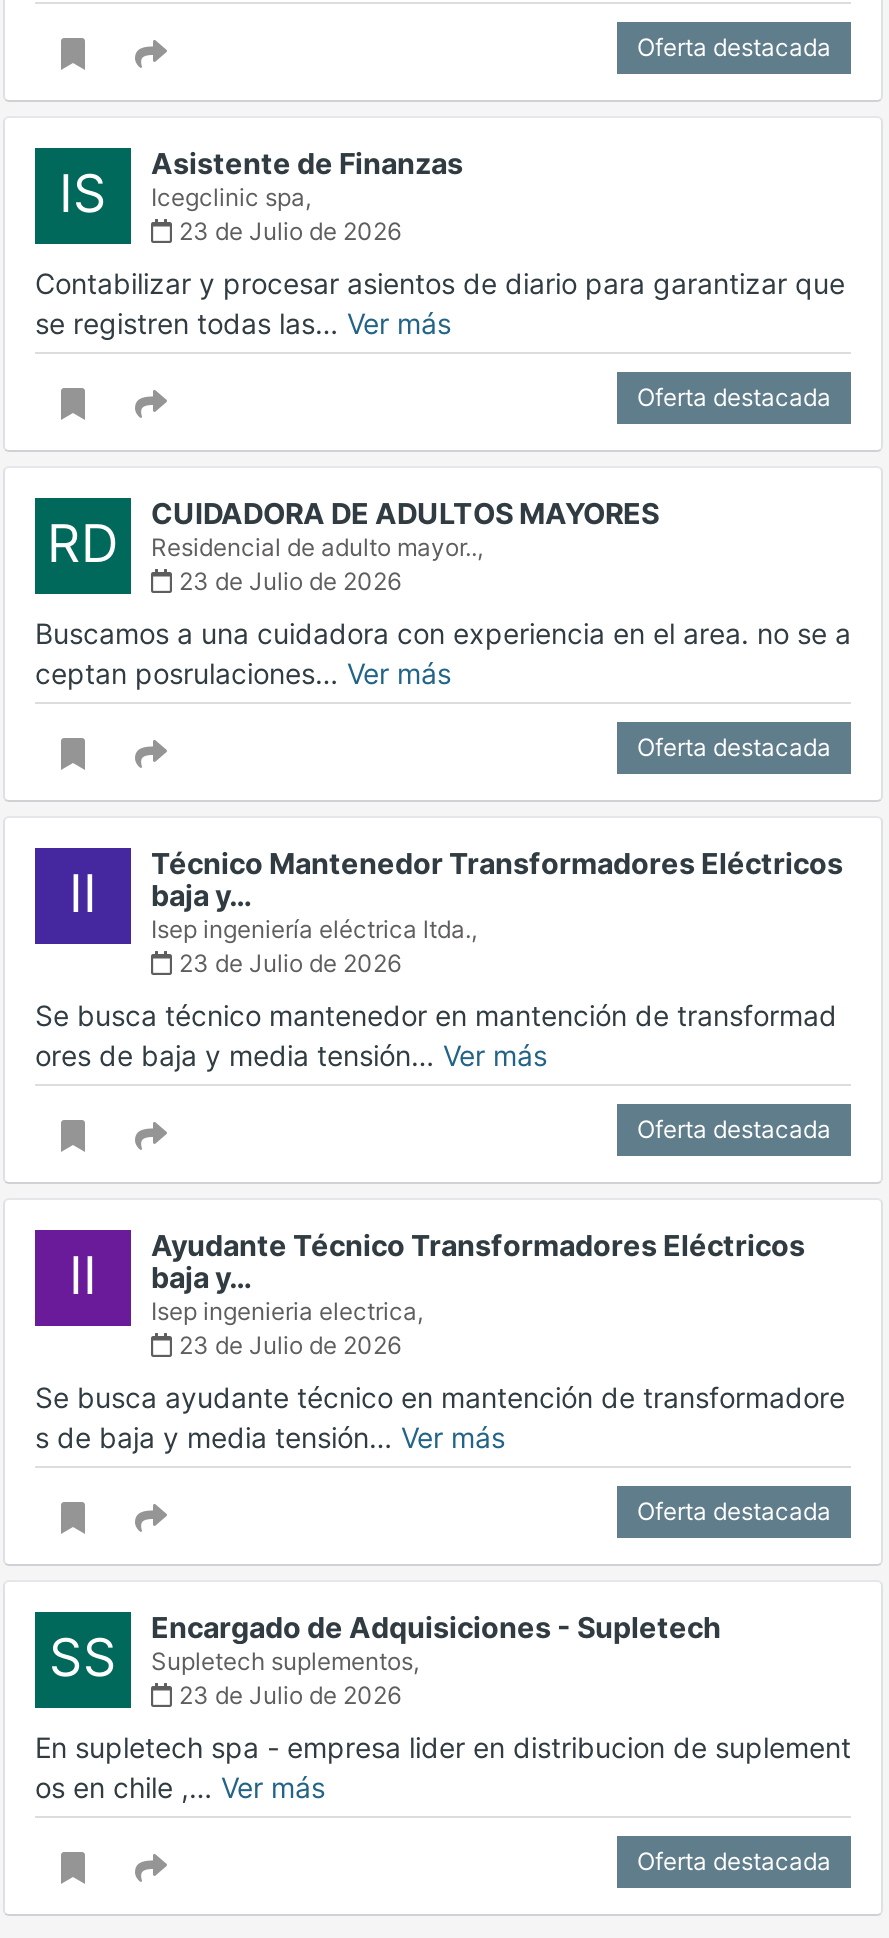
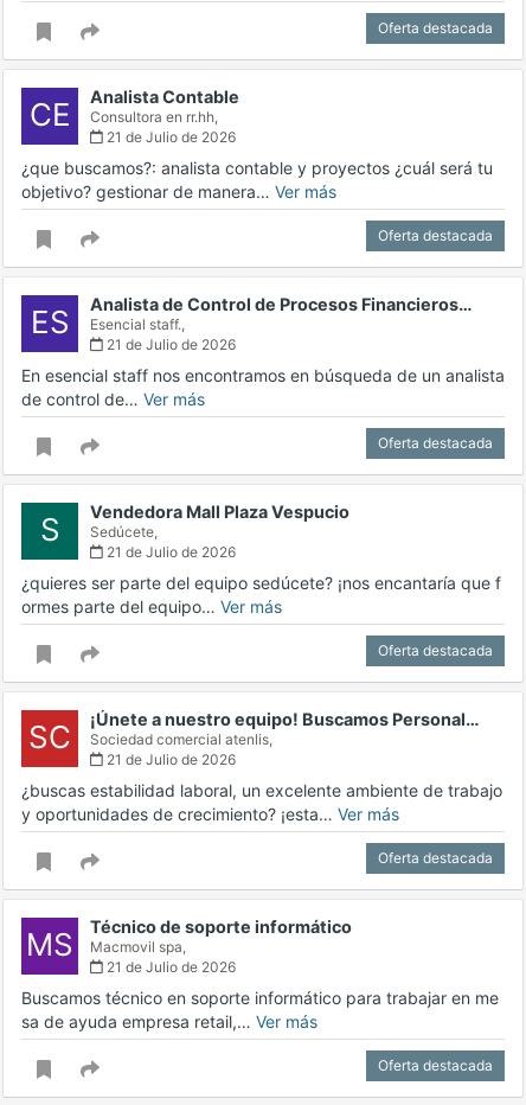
- IS
- Asistente de Finanzas
- Icegclinic spa,
- 23 de Julio de 2026
+ CE
+ Analista Contable
+ Consultora en rr.hh,
+ 21 de Julio de 2026

- Contabilizar y procesar asientos de diario para garantizar que
- se registren todas las… Ver más
+ ¿que buscamos?: analista contable y proyectos ¿cuál será tu
+ objetivo? gestionar de manera… Ver más

- RD
- CUIDADORA DE ADULTOS MAYORES
- Residencial de adulto mayor..,
- 23 de Julio de 2026
+ ES
+ Analista de Control de Procesos Financieros…
+ Esencial staff.,
+ 21 de Julio de 2026

- Buscamos a una cuidadora con experiencia en el area. no se a
- ceptan posrulaciones… Ver más
+ En esencial staff nos encontramos en búsqueda de un analista
+ de control de… Ver más

- II
- Técnico Mantenedor Transformadores Eléctricos
- baja y…
- Isep ingeniería eléctrica ltda.,
- 23 de Julio de 2026
+ S
+ Vendedora Mall Plaza Vespucio
+ Sedúcete,
+ 21 de Julio de 2026

- Se busca técnico mantenedor en mantención de transformad
- ores de baja y media tensión… Ver más
+ ¿quieres ser parte del equipo sedúcete? ¡nos encantaría que f
+ ormes parte del equipo… Ver más

- II
- Ayudante Técnico Transformadores Eléctricos
- baja y…
- Isep ingenieria electrica,
- 23 de Julio de 2026
+ SC
+ ¡Únete a nuestro equipo! Buscamos Personal…
+ Sociedad comercial atenlis,
+ 21 de Julio de 2026

- Se busca ayudante técnico en mantención de transformadore
- s de baja y media tensión… Ver más
+ ¿buscas estabilidad laboral, un excelente ambiente de trabajo
+ y oportunidades de crecimiento? ¡esta… Ver más

- SS
- Encargado de Adquisiciones - Supletech
- Supletech suplementos,
- 23 de Julio de 2026
+ MS
+ Técnico de soporte informático
+ Macmovil spa,
+ 21 de Julio de 2026

- En supletech spa - empresa lider en distribucion de suplement
- os en chile ,… Ver más
+ Buscamos técnico en soporte informático para trabajar en me
+ sa de ayuda empresa retail,… Ver más
